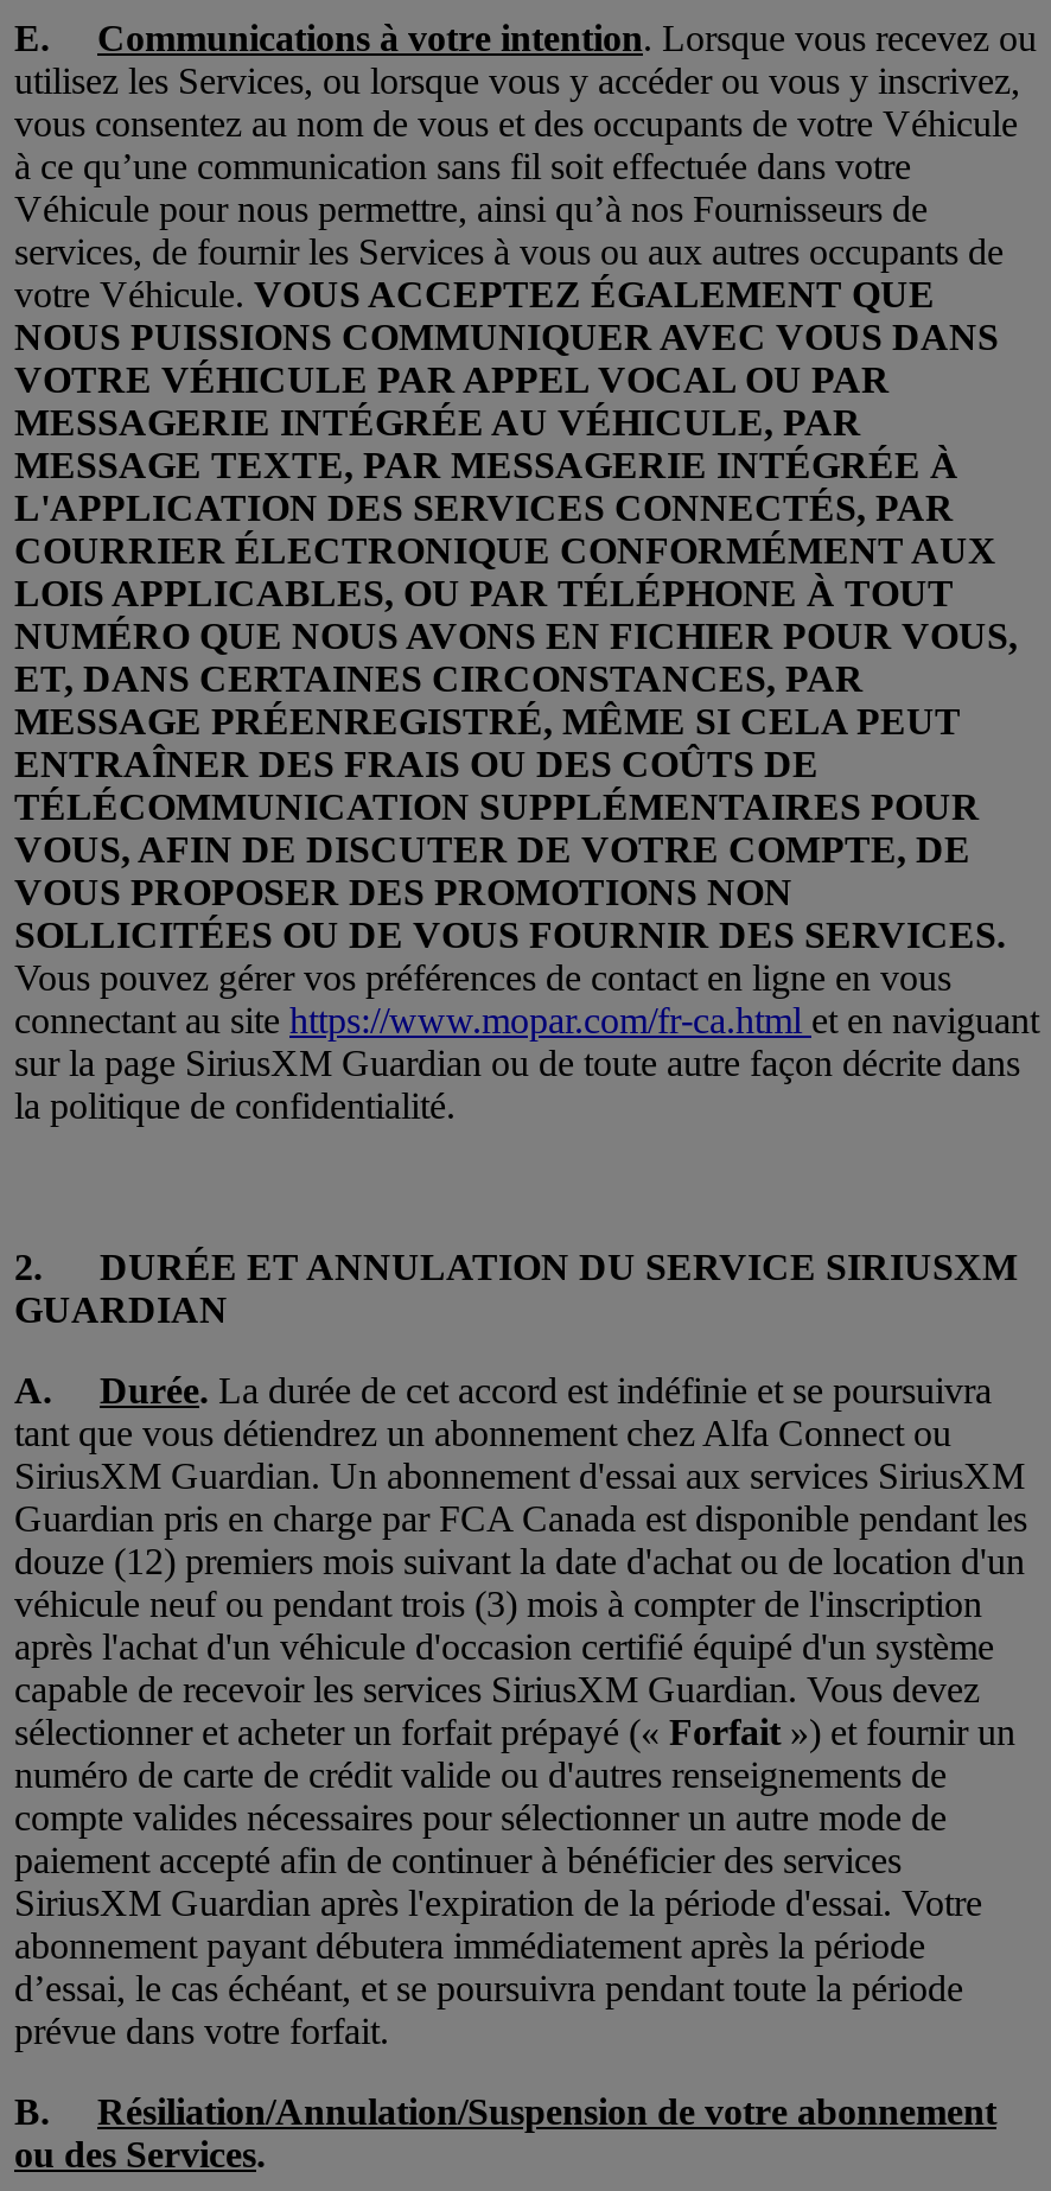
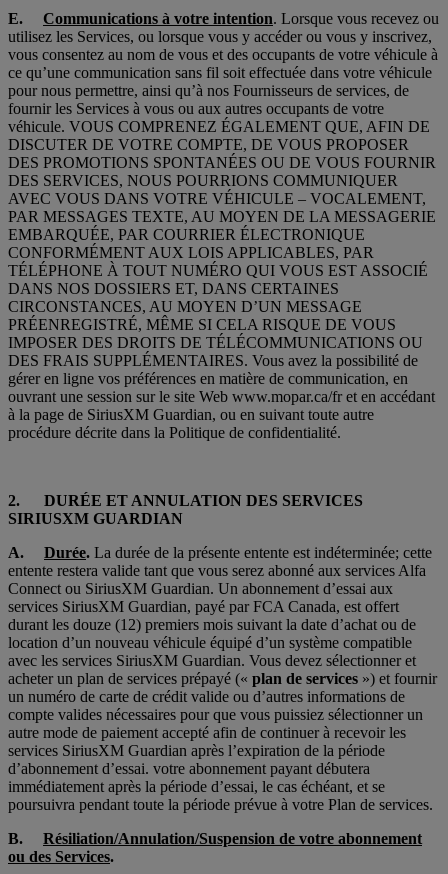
- vous consentez au nom de vous et des occupants de votre Véhicule
- à ce qu’une communication sans fil soit effectuée dans votre
- Véhicule pour nous permettre, ainsi qu’à nos Fournisseurs de
- services, de fournir les Services à vous ou aux autres occupants de
- votre Véhicule. VOUS ACCEPTEZ ÉGALEMENT QUE
- NOUS PUISSIONS COMMUNIQUER AVEC VOUS DANS
- VOTRE VÉHICULE PAR APPEL VOCAL OU PAR
- MESSAGERIE INTÉGRÉE AU VÉHICULE, PAR
- MESSAGE TEXTE, PAR MESSAGERIE INTÉGRÉE À
- L'APPLICATION DES SERVICES CONNECTÉS, PAR
- COURRIER ÉLECTRONIQUE CONFORMÉMENT AUX
- LOIS APPLICABLES, OU PAR TÉLÉPHONE À TOUT
- NUMÉRO QUE NOUS AVONS EN FICHIER POUR VOUS,
- ET, DANS CERTAINES CIRCONSTANCES, PAR
- MESSAGE PRÉENREGISTRÉ, MÊME SI CELA PEUT
- ENTRAÎNER DES FRAIS OU DES COÛTS DE
- TÉLÉCOMMUNICATION SUPPLÉMENTAIRES POUR
- VOUS, AFIN DE DISCUTER DE VOTRE COMPTE, DE
- VOUS PROPOSER DES PROMOTIONS NON
- SOLLICITÉES OU DE VOUS FOURNIR DES SERVICES.
- Vous pouvez gérer vos préférences de contact en ligne en vous
- connectant au site https://www.mopar.com/fr-ca.html et en naviguant
- sur la page SiriusXM Guardian ou de toute autre façon décrite dans
- la politique de confidentialité.
+ vous consentez au nom de vous et des occupants de votre véhicule à
+ ce qu’une communication sans fil soit effectuée dans votre véhicule
+ pour nous permettre, ainsi qu’à nos Fournisseurs de services, de
+ fournir les Services à vous ou aux autres occupants de votre
+ véhicule. VOUS COMPRENEZ ÉGALEMENT QUE, AFIN DE
+ DISCUTER DE VOTRE COMPTE, DE VOUS PROPOSER
+ DES PROMOTIONS SPONTANÉES OU DE VOUS FOURNIR
+ DES SERVICES, NOUS POURRIONS COMMUNIQUER
+ AVEC VOUS DANS VOTRE VÉHICULE – VOCALEMENT,
+ PAR MESSAGES TEXTE, AU MOYEN DE LA MESSAGERIE
+ EMBARQUÉE, PAR COURRIER ÉLECTRONIQUE
+ CONFORMÉMENT AUX LOIS APPLICABLES, PAR
+ TÉLÉPHONE À TOUT NUMÉRO QUI VOUS EST ASSOCIÉ
+ DANS NOS DOSSIERS ET, DANS CERTAINES
+ CIRCONSTANCES, AU MOYEN D’UN MESSAGE
+ PRÉENREGISTRÉ, MÊME SI CELA RISQUE DE VOUS
+ IMPOSER DES DROITS DE TÉLÉCOMMUNICATIONS OU
+ DES FRAIS SUPPLÉMENTAIRES. Vous avez la possibilité de
+ gérer en ligne vos préférences en matière de communication, en
+ ouvrant une session sur le site Web www.mopar.ca/fr et en accédant
+ à la page de SiriusXM Guardian, ou en suivant toute autre
+ procédure décrite dans la Politique de confidentialité.

- 2. DURÉE ET ANNULATION DU SERVICE SIRIUSXM
- GUARDIAN
+ 2. DURÉE ET ANNULATION DES SERVICES
+ SIRIUSXM GUARDIAN

- A. Durée. La durée de cet accord est indéfinie et se poursuivra
- tant que vous détiendrez un abonnement chez Alfa Connect ou
- SiriusXM Guardian. Un abonnement d'essai aux services SiriusXM
- Guardian pris en charge par FCA Canada est disponible pendant les
- douze (12) premiers mois suivant la date d'achat ou de location d'un
- véhicule neuf ou pendant trois (3) mois à compter de l'inscription
- après l'achat d'un véhicule d'occasion certifié équipé d'un système
- capable de recevoir les services SiriusXM Guardian. Vous devez
- sélectionner et acheter un forfait prépayé («Forfait») et fournir un
- numéro de carte de crédit valide ou d'autres renseignements de
- compte valides nécessaires pour sélectionner un autre mode de
- paiement accepté afin de continuer à bénéficier des services
- SiriusXM Guardian après l'expiration de la période d'essai. Votre
- abonnement payant débutera immédiatement après la période
- d’essai, le cas échéant, et se poursuivra pendant toute la période
- prévue dans votre forfait.
+ A. Durée. La durée de la présente entente est indéterminée; cette
+ entente restera valide tant que vous serez abonné aux services Alfa
+ Connect ou SiriusXM Guardian. Un abonnement d’essai aux
+ services SiriusXM Guardian, payé par FCA Canada, est offert
+ durant les douze (12) premiers mois suivant la date d’achat ou de
+ location d’un nouveau véhicule équipé d’un système compatible
+ avec les services SiriusXM Guardian. Vous devez sélectionner et
+ acheter un plan de services prépayé («plan de services») et fournir
+ un numéro de carte de crédit valide ou d’autres informations de
+ compte valides nécessaires pour que vous puissiez sélectionner un
+ autre mode de paiement accepté afin de continuer à recevoir les
+ services SiriusXM Guardian après l’expiration de la période
+ d’abonnement d’essai. votre abonnement payant débutera
+ immédiatement après la période d’essai, le cas échéant, et se
+ poursuivra pendant toute la période prévue à votre Plan de services.
